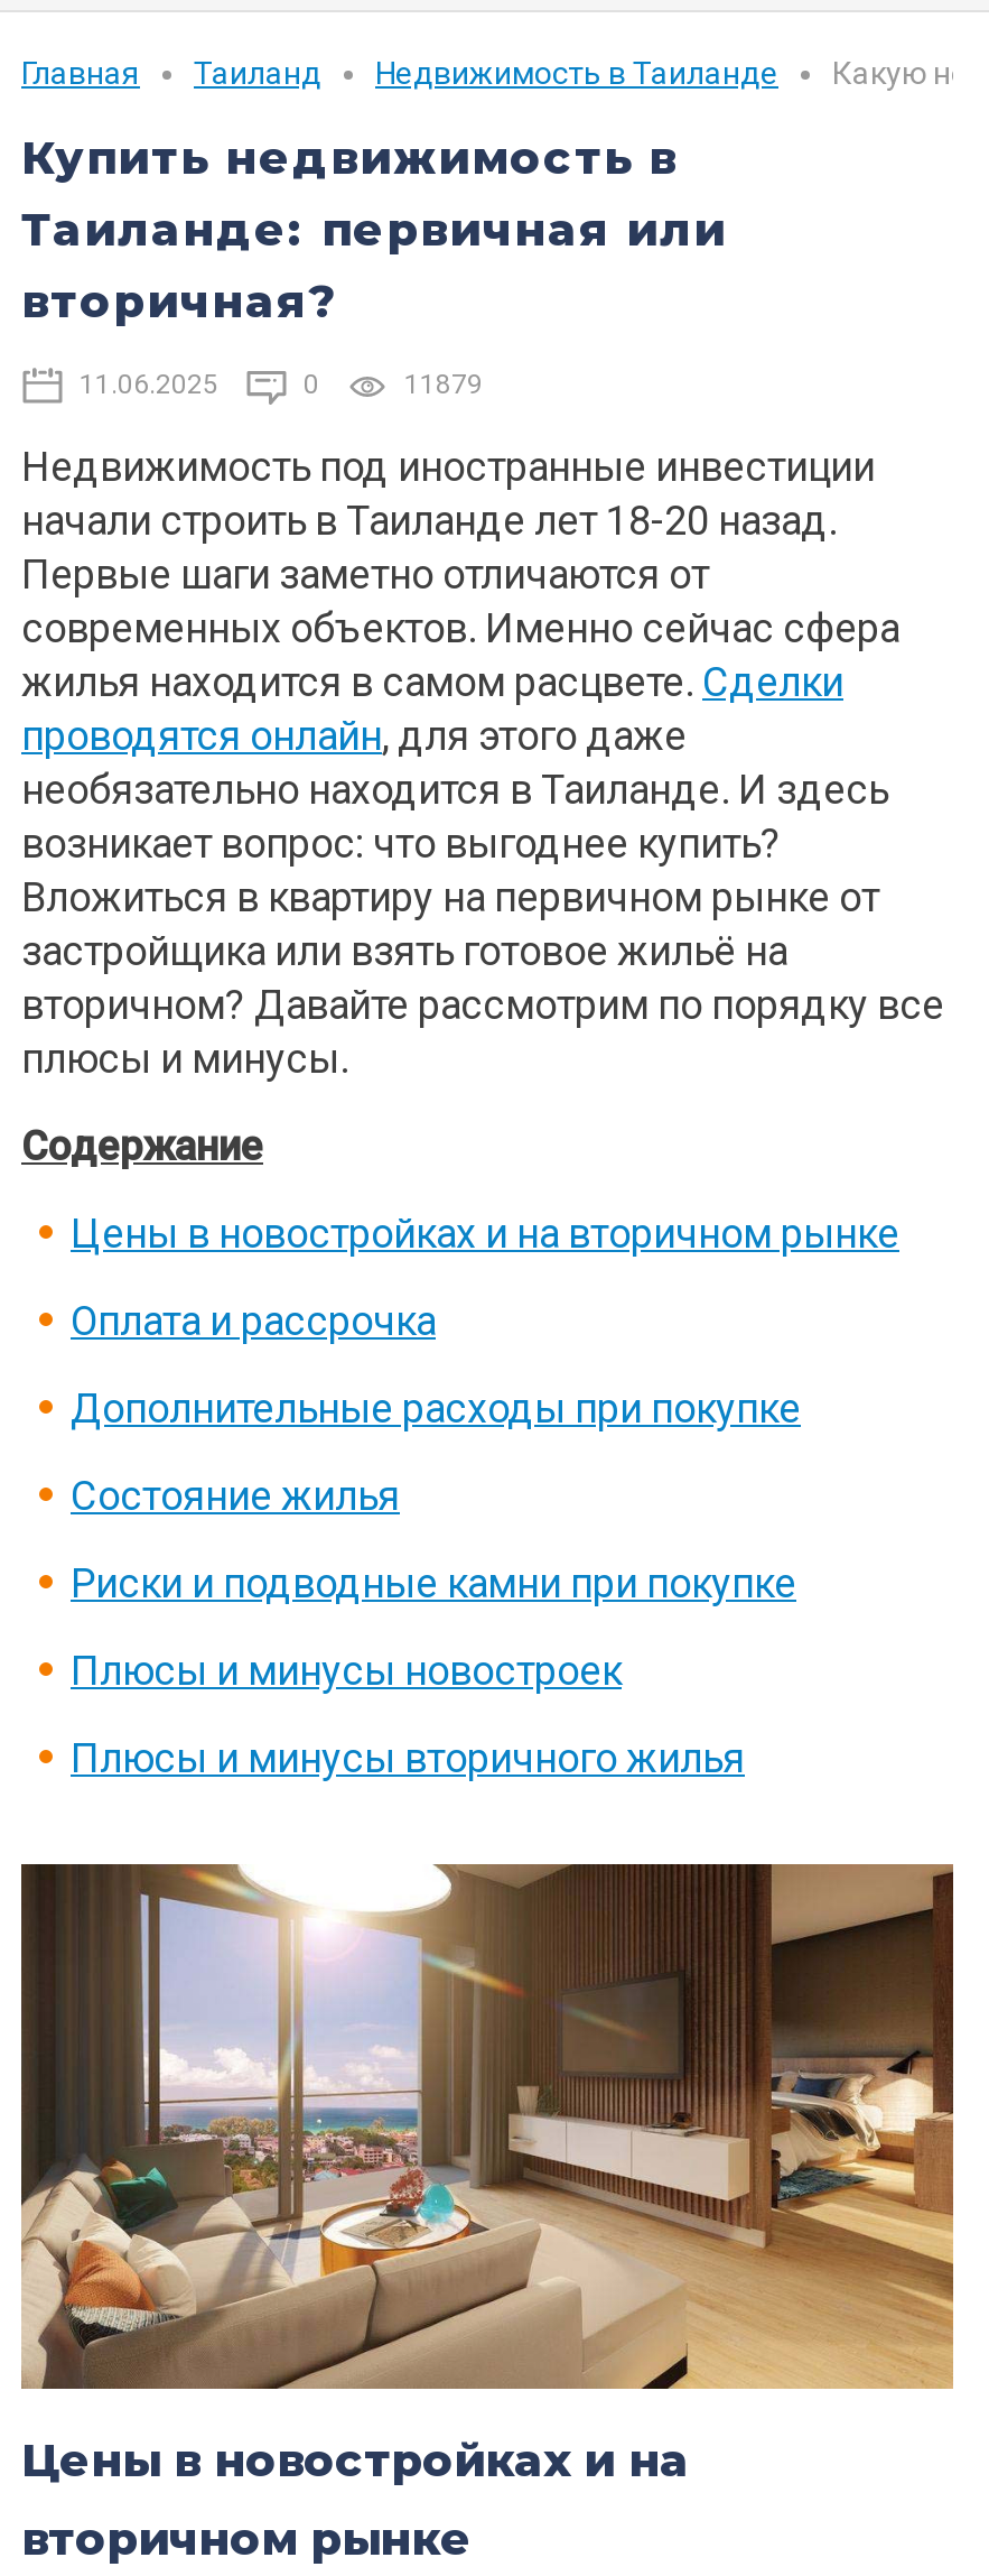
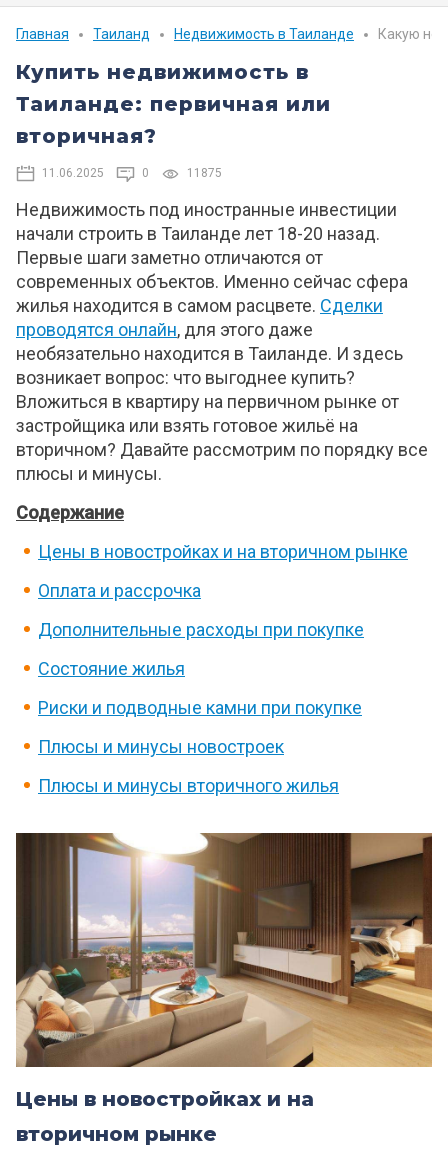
- 11879
+ 11875
